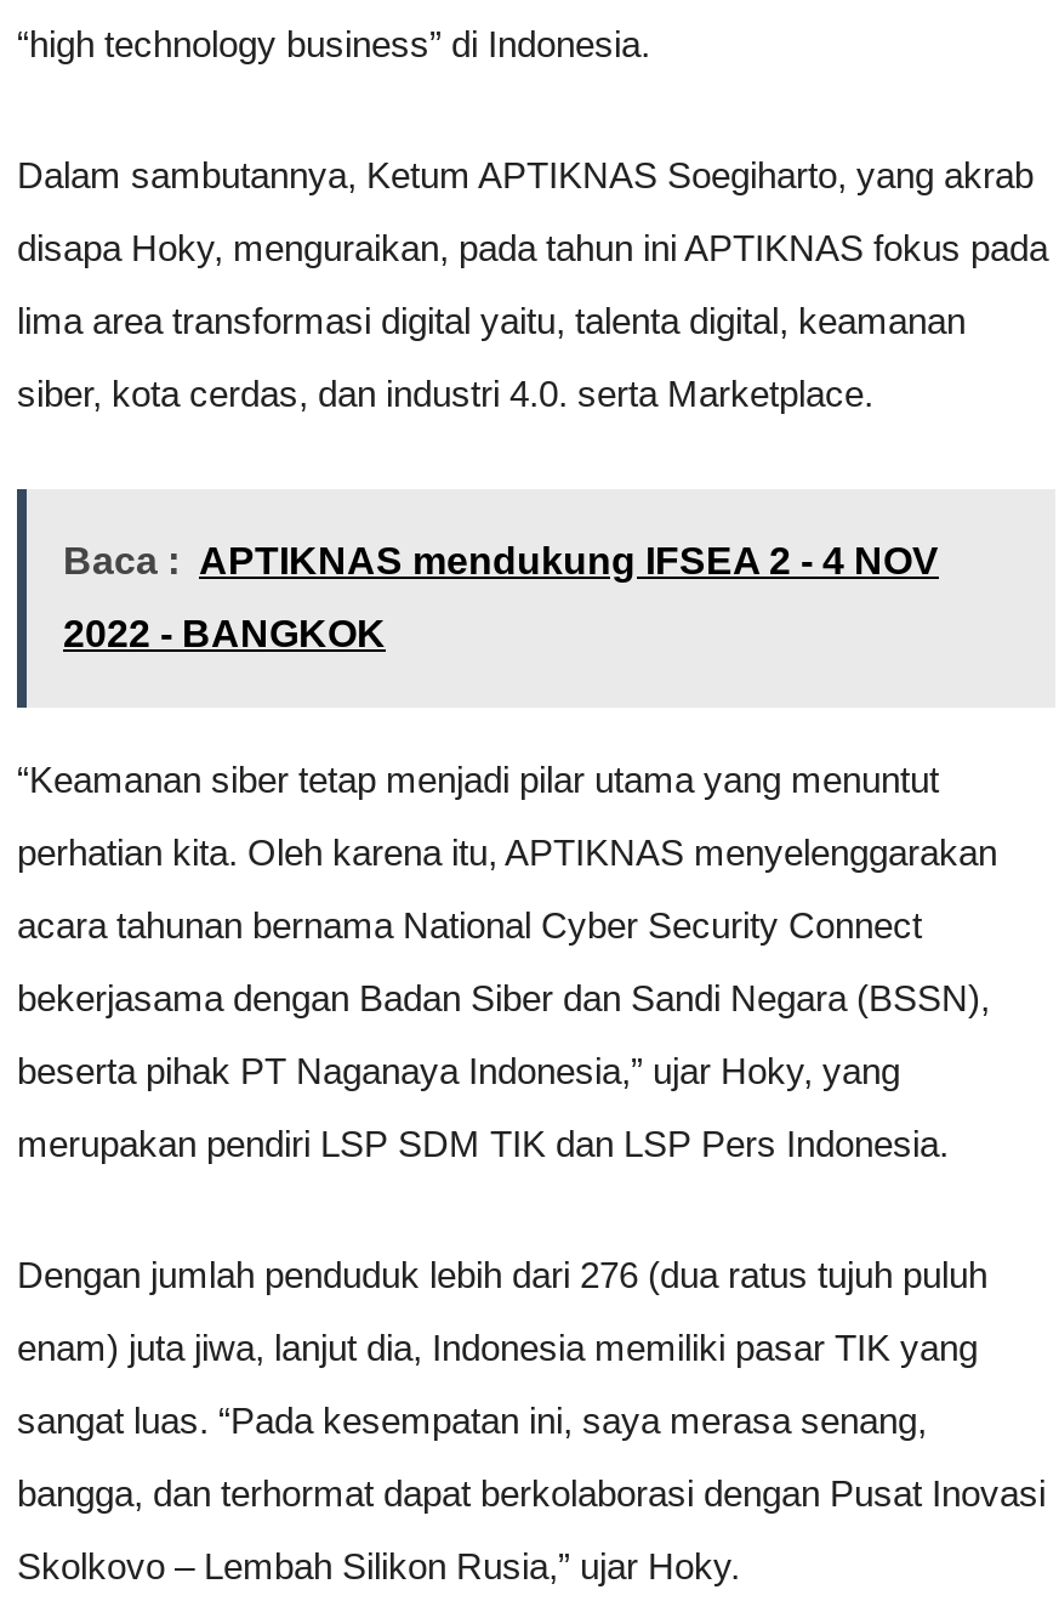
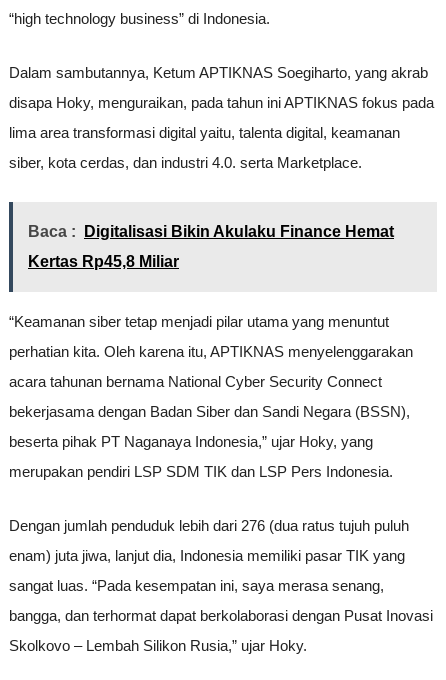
- Baca : APTIKNAS mendukung IFSEA 2 - 4 NOV
+ Baca : Digitalisasi Bikin Akulaku Finance Hemat

- 2022 - BANGKOK
+ Kertas Rp45,8 Miliar
